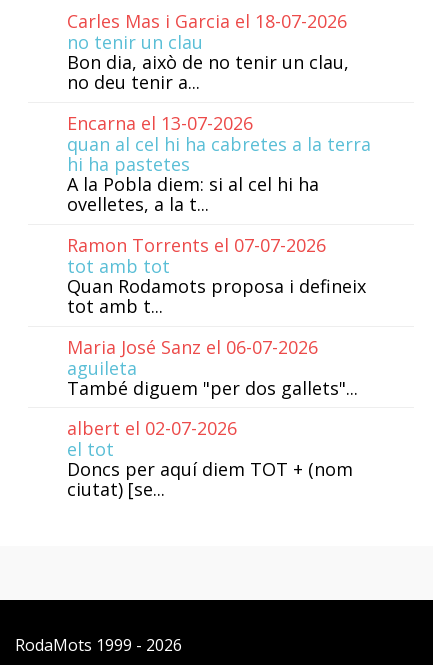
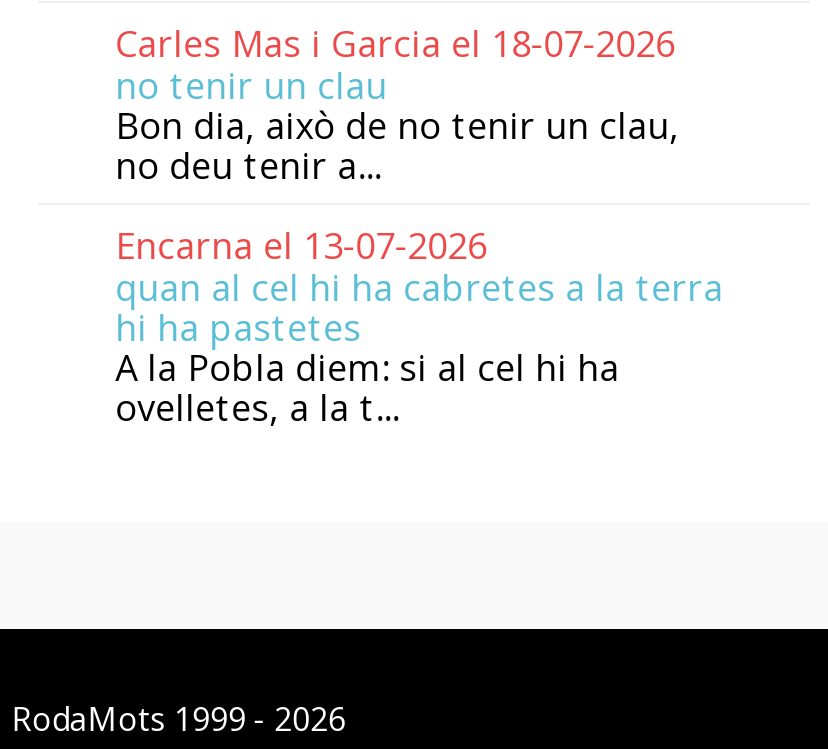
- Ramon Torrents el 07-07-2026
- tot amb tot
- Quan Rodamots proposa i defineix
- tot amb t...
- Maria José Sanz el 06-07-2026
- aguileta
- També diguem "per dos gallets"...
- albert el 02-07-2026
- el tot
- Doncs per aquí diem TOT + (nom
- ciutat) [se...
